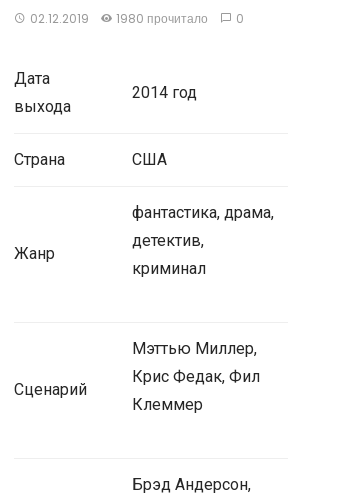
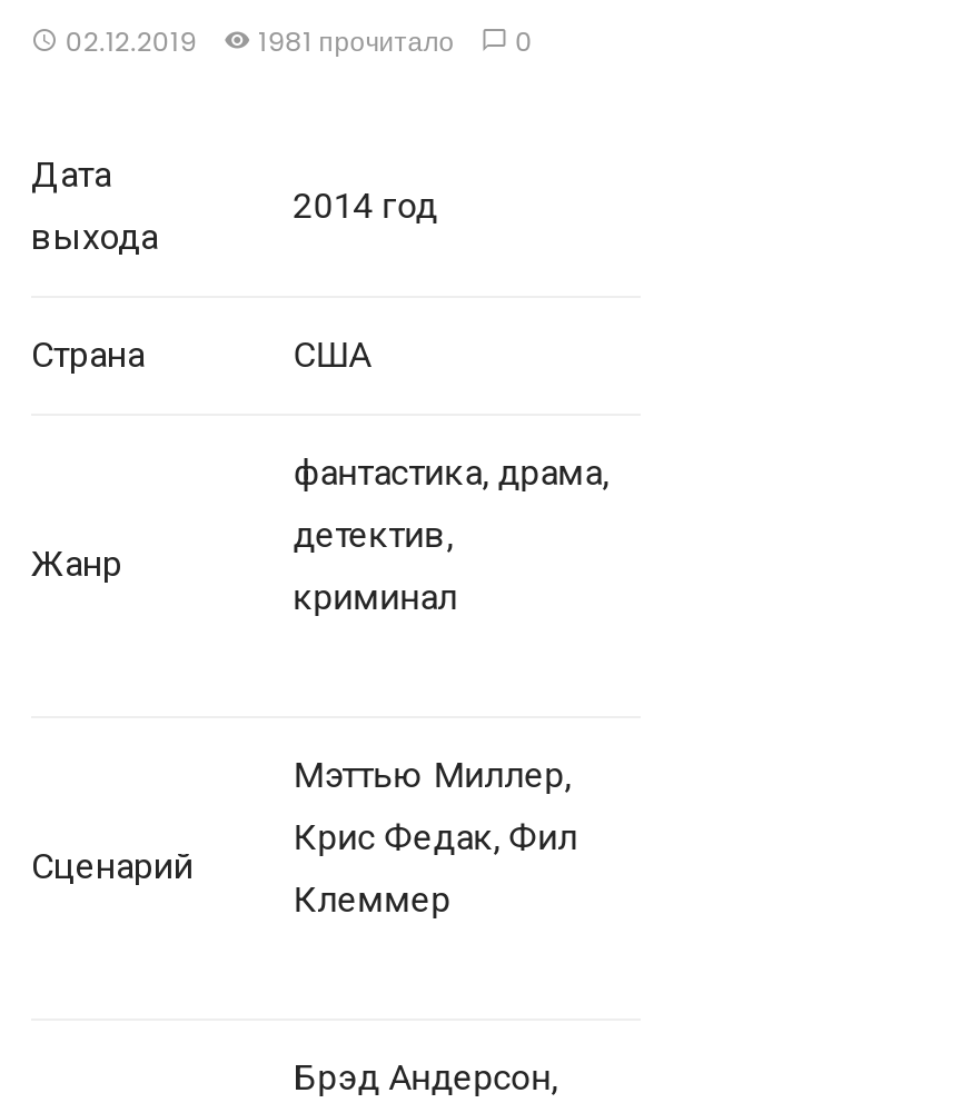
- 02.12.2019 1980 прочитало 0
+ 02.12.2019 1981 прочитало 0
